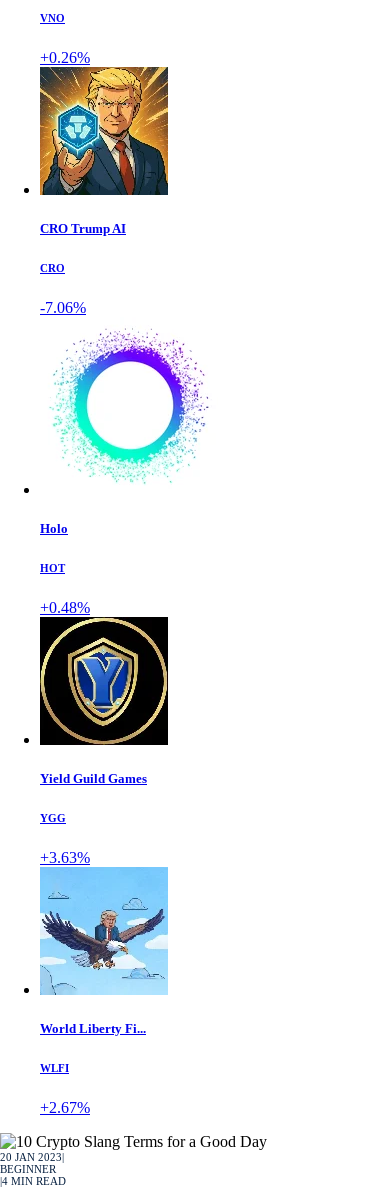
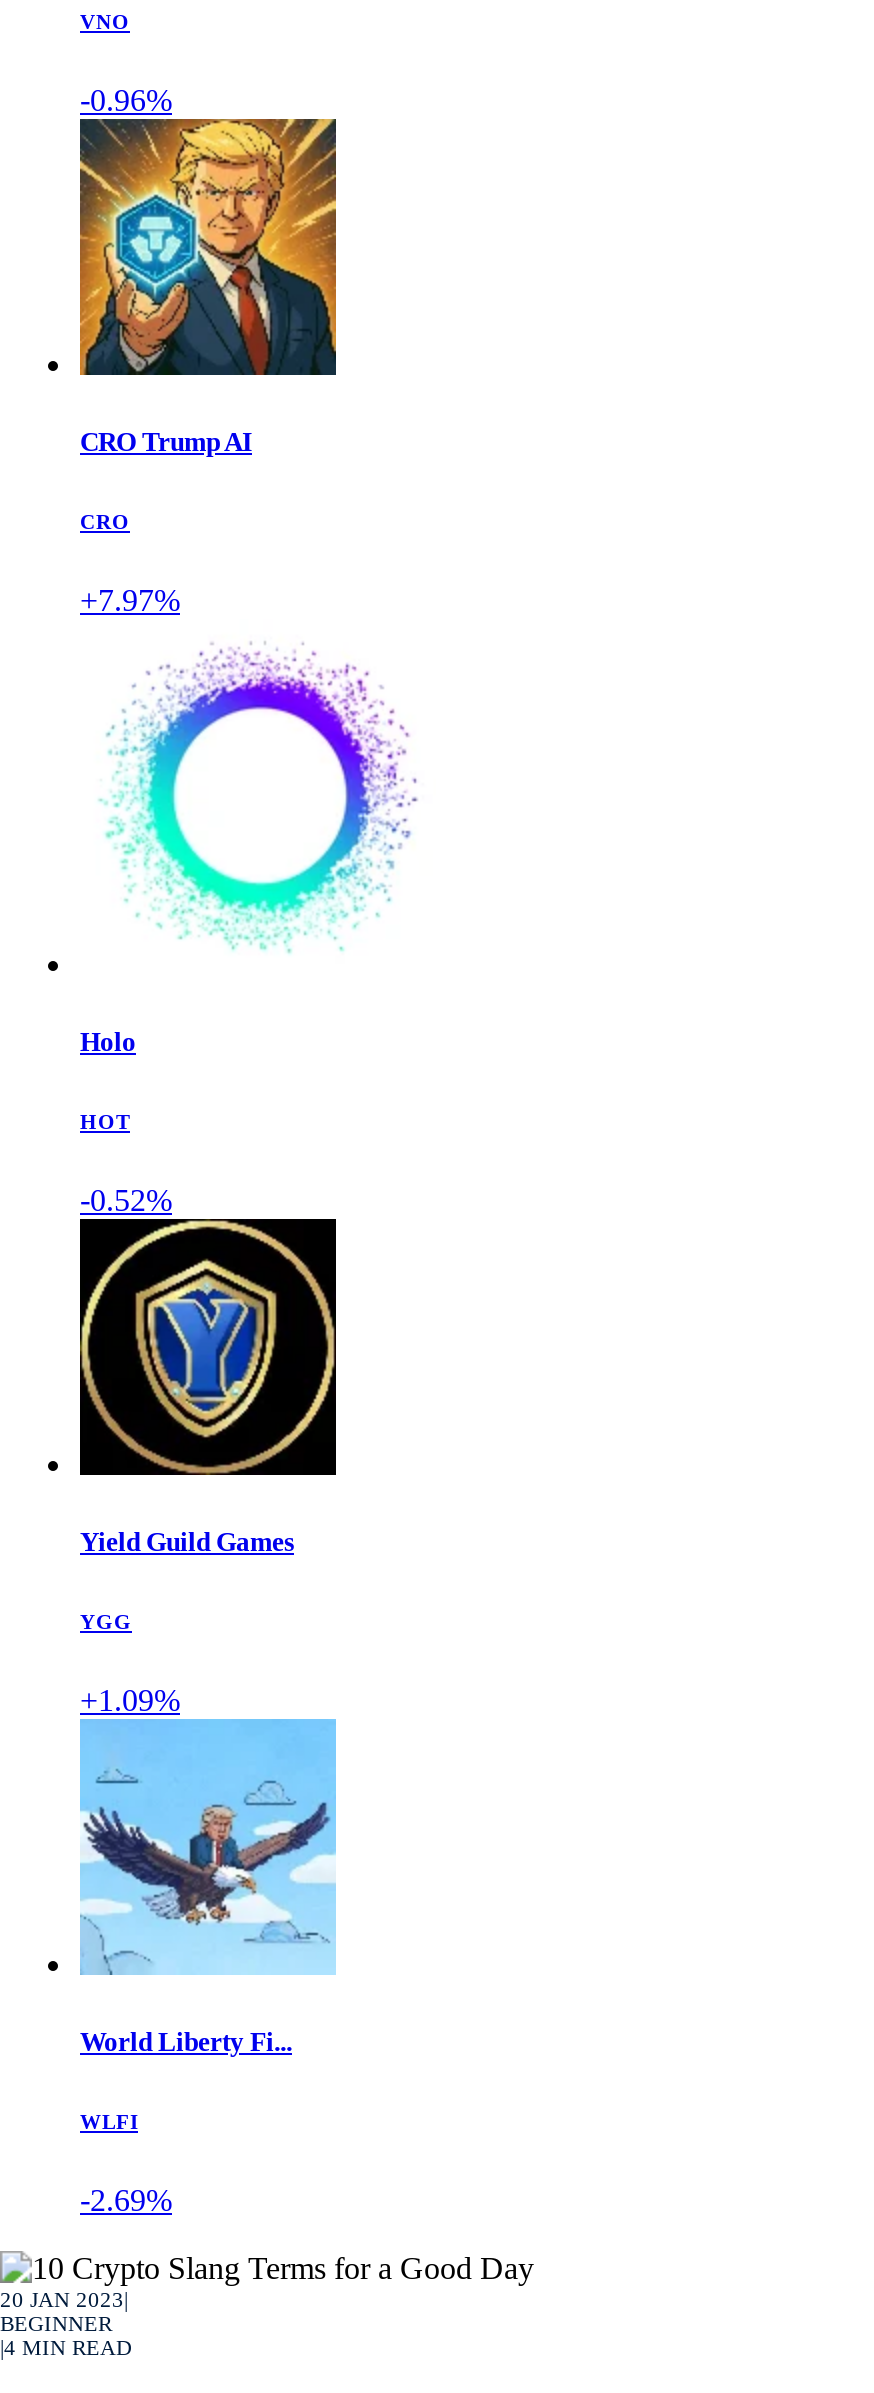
- +0.26%
+ -0.96%

- -7.06%
+ +7.97%

- +0.48%
+ -0.52%

- +3.63%
+ +1.09%

- +2.67%
+ -2.69%
